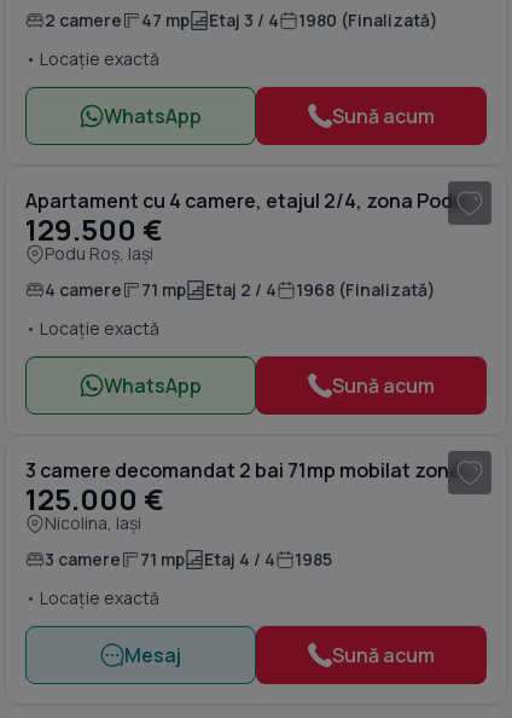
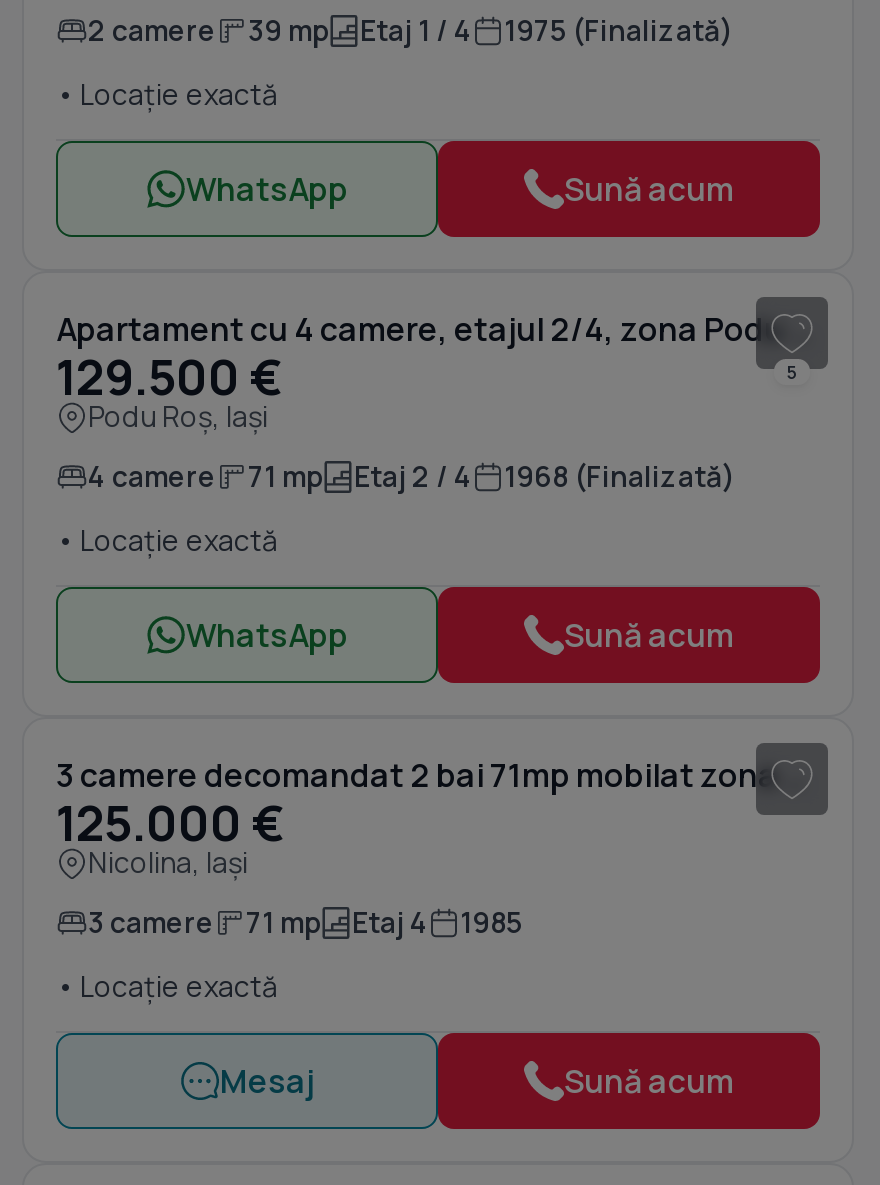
- 47 mp
+ 39 mp

- Etaj 3 / 4
+ Etaj 1 / 4

- 1980 (Finalizată)
+ 1975 (Finalizată)

+ 5

- Etaj 4 / 4
+ Etaj 4
